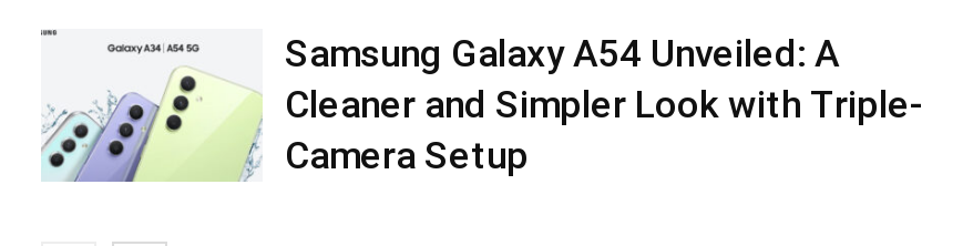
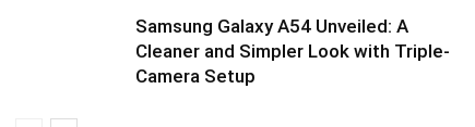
- [image]
